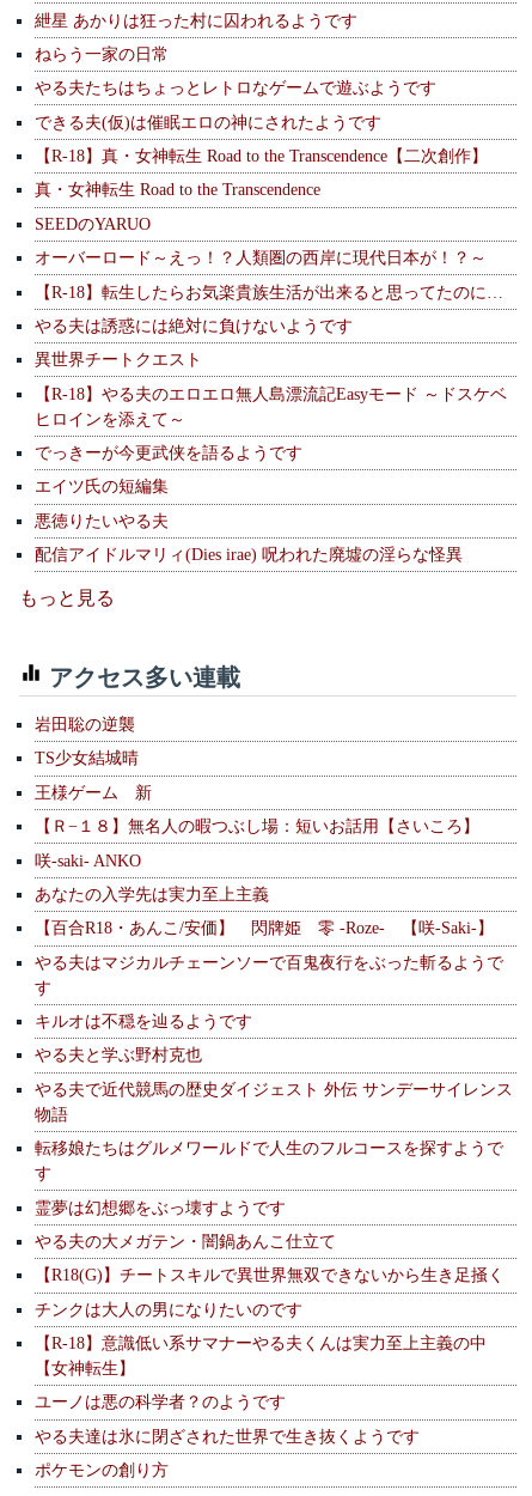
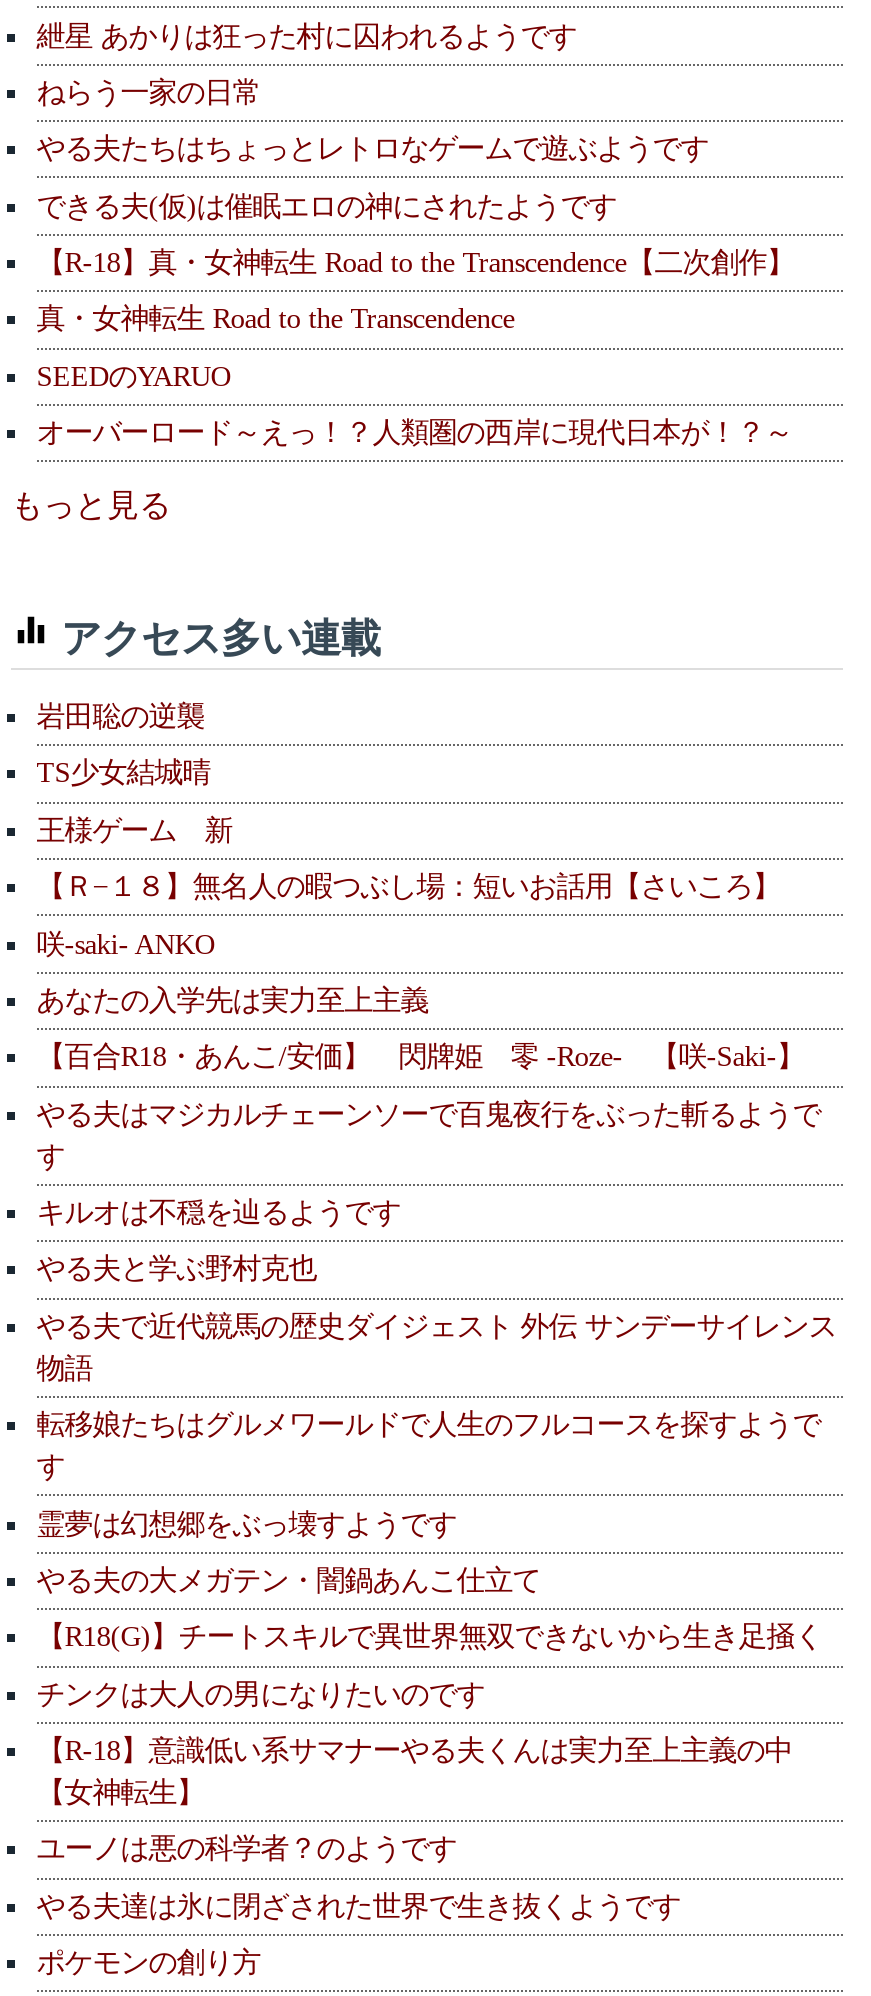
- 【R-18】転生したらお気楽貴族生活が出来ると思ってたのに…
- やる夫は誘惑には絶対に負けないようです
- 異世界チートクエスト
- 【R-18】やる夫のエロエロ無人島漂流記Easyモード ～ドスケベ
- ヒロインを添えて～
- でっきーが今更武侠を語るようです
- エイツ氏の短編集
- 悪徳りたいやる夫
- 配信アイドルマリィ(Dies irae) 呪われた廃墟の淫らな怪異
